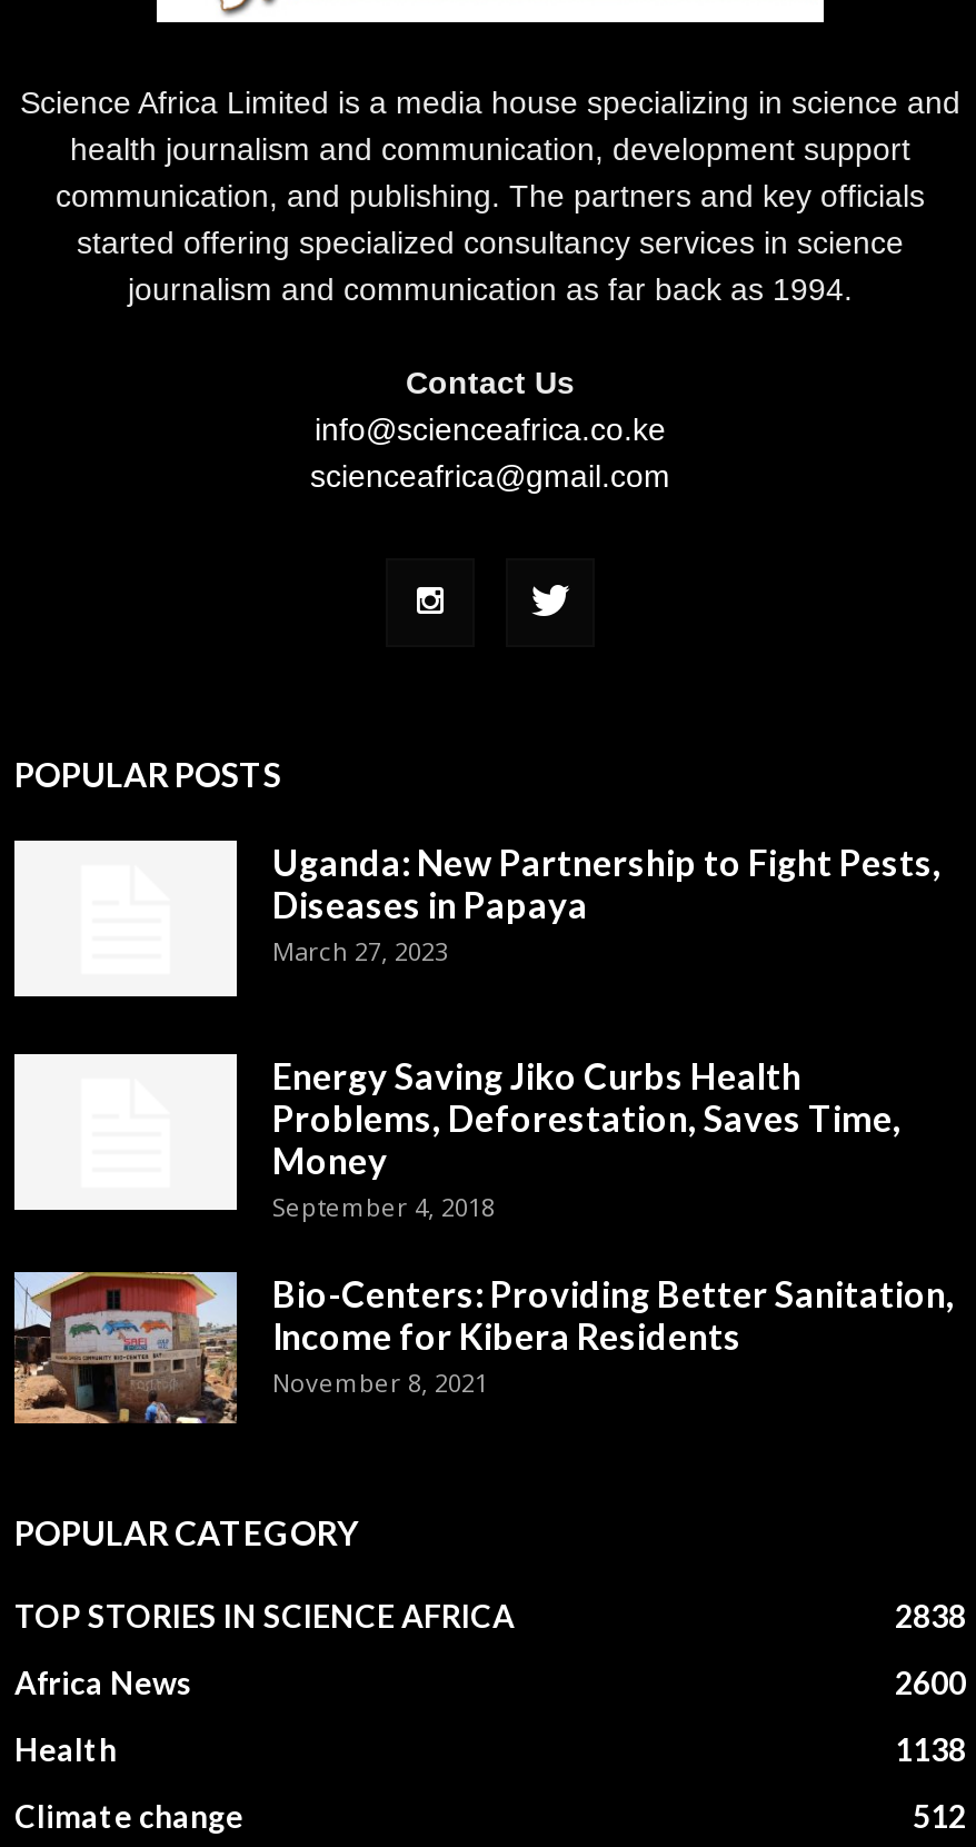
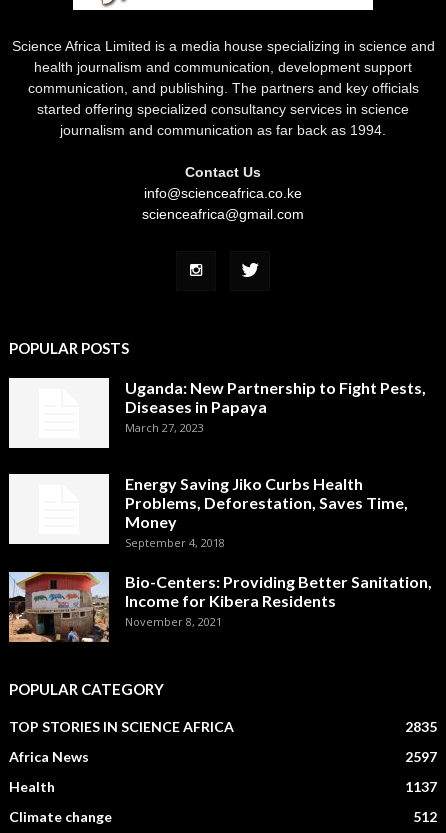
- 2838
+ 2835

- 2600
+ 2597

- 1138
+ 1137
